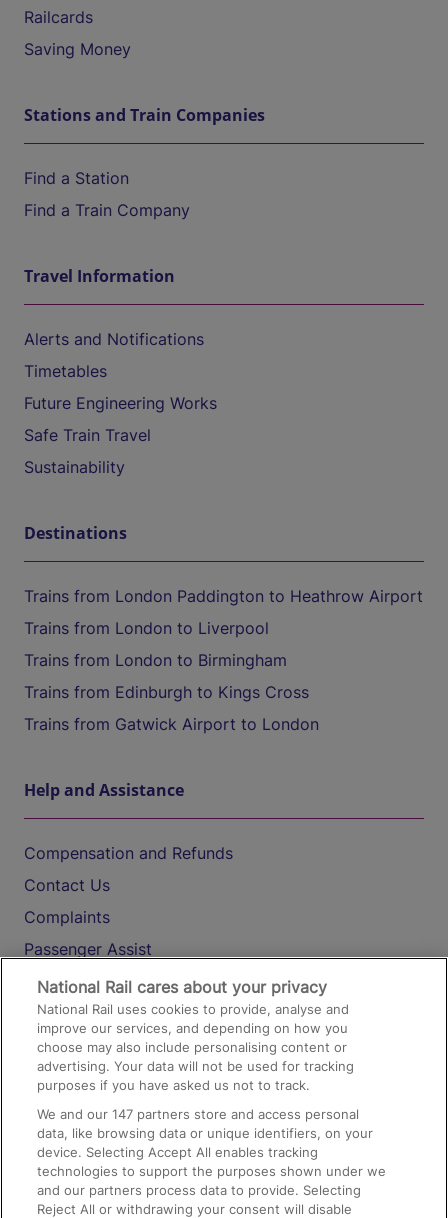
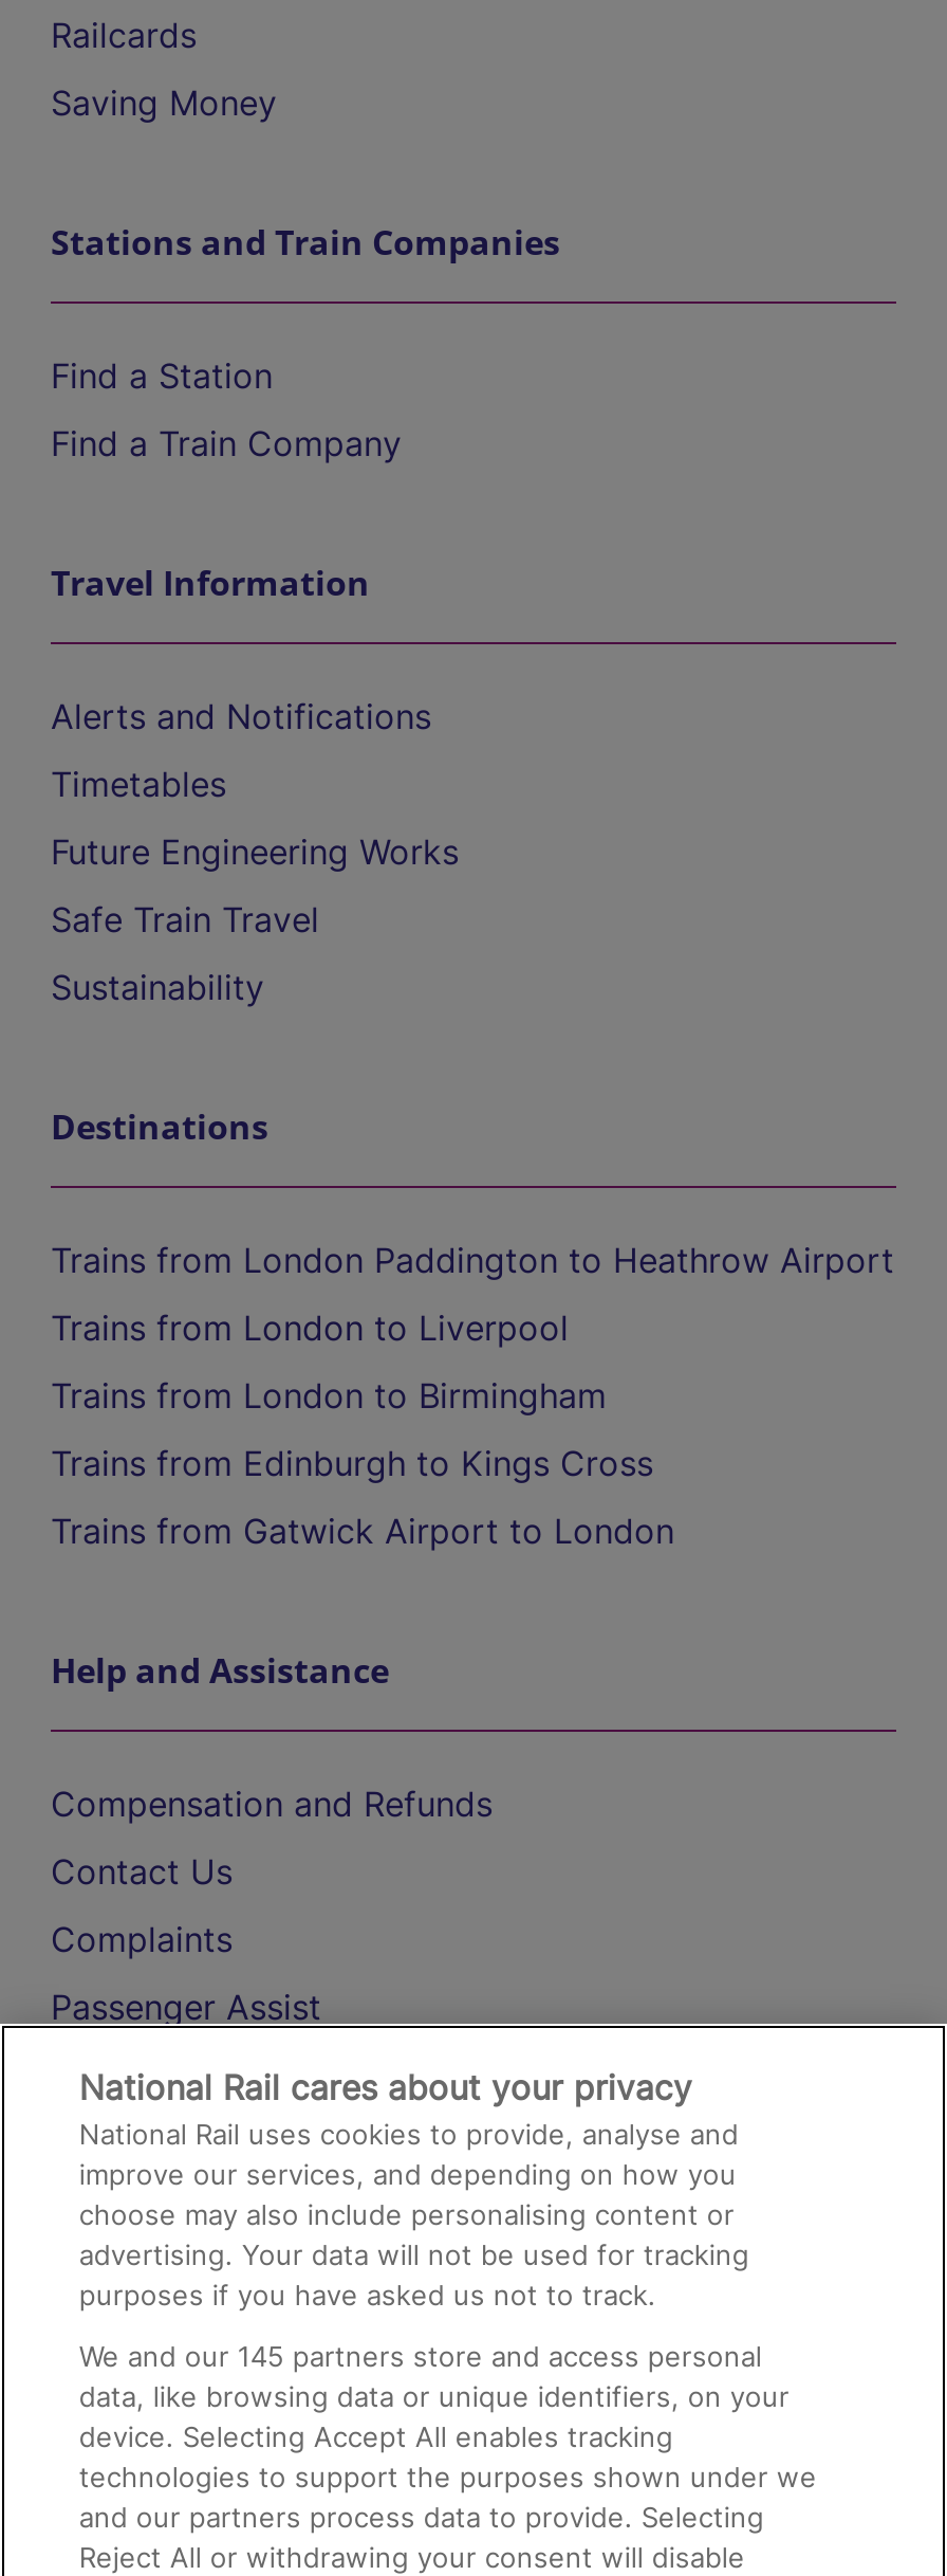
- We and our 147 partners store and access personal
+ We and our 145 partners store and access personal
